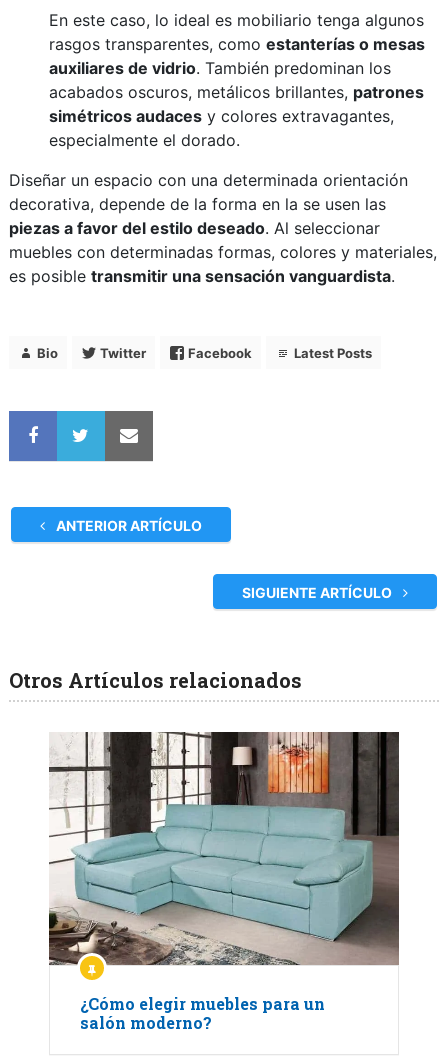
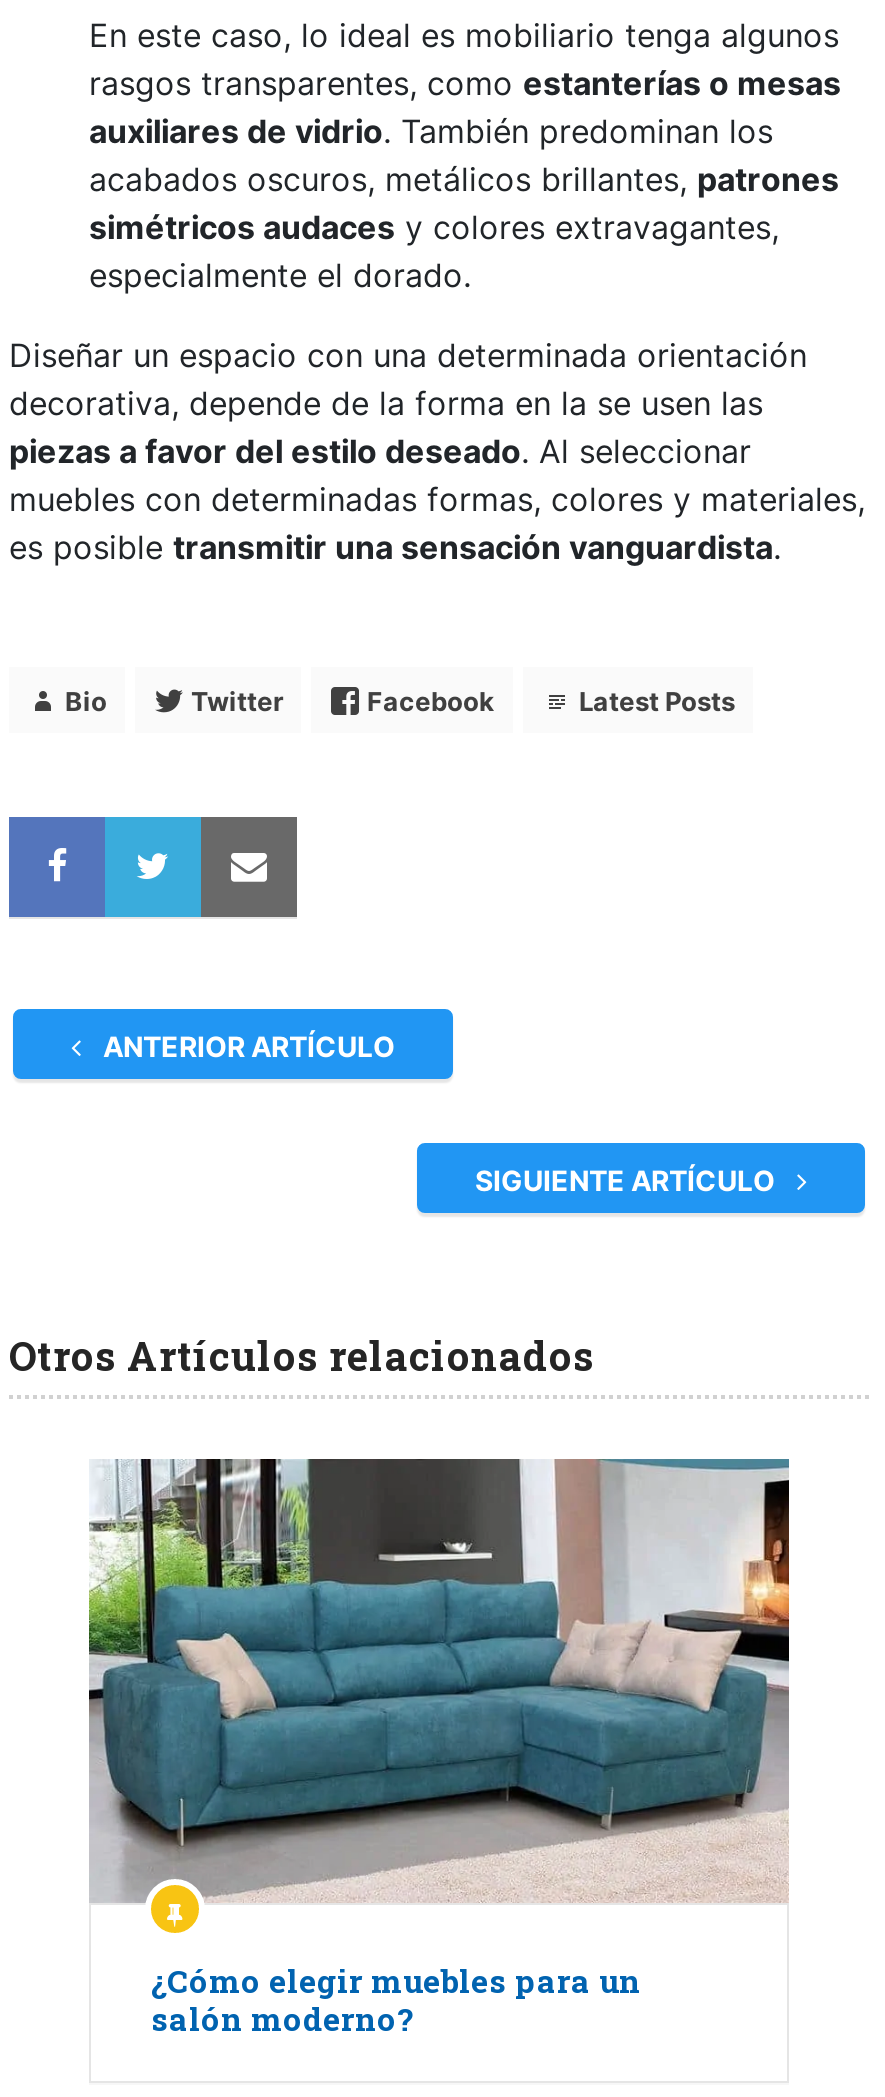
- [image]
+ [image]
